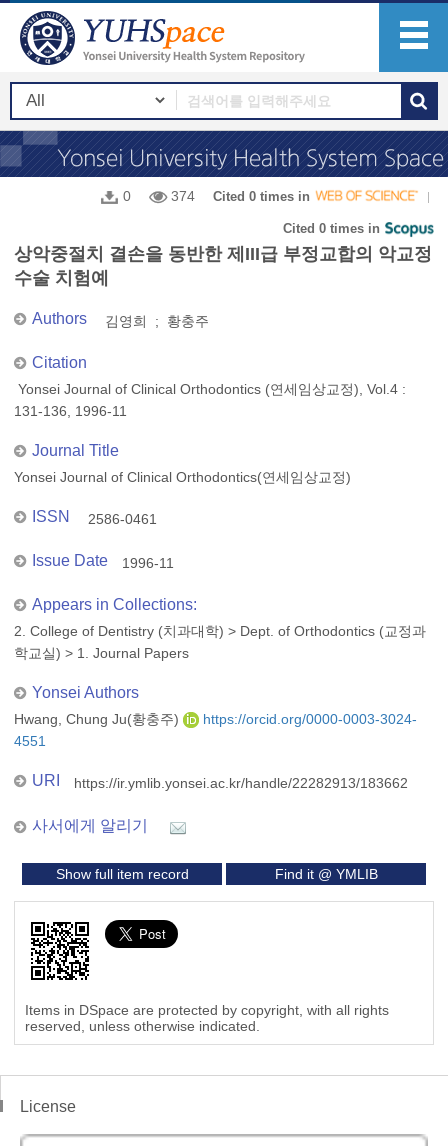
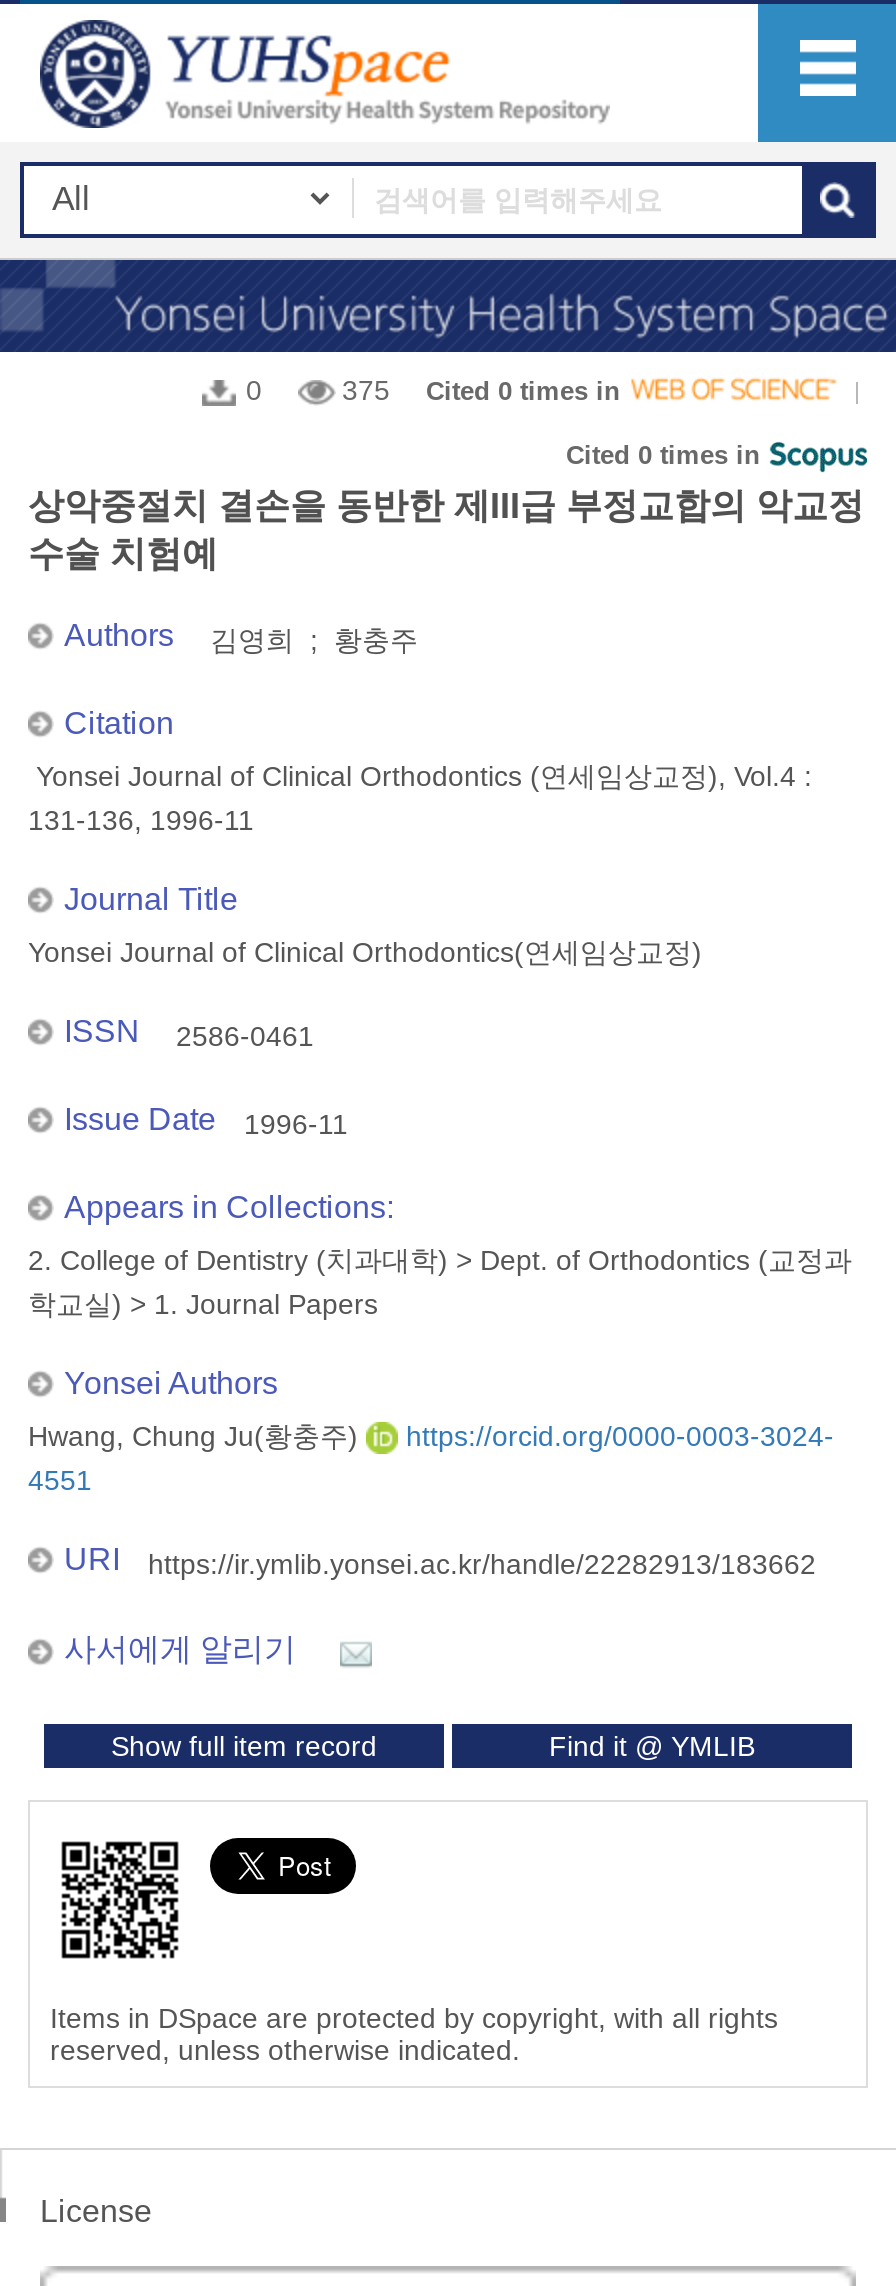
- 374 Cited 0 times in
+ 375 Cited 0 times in
